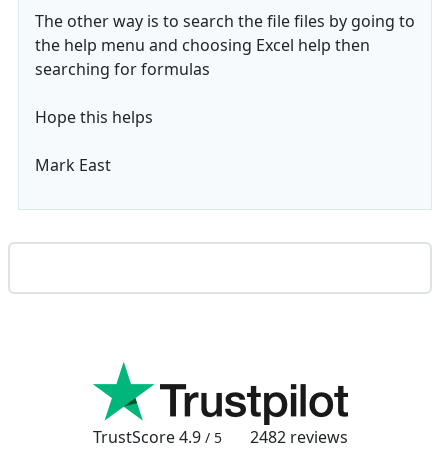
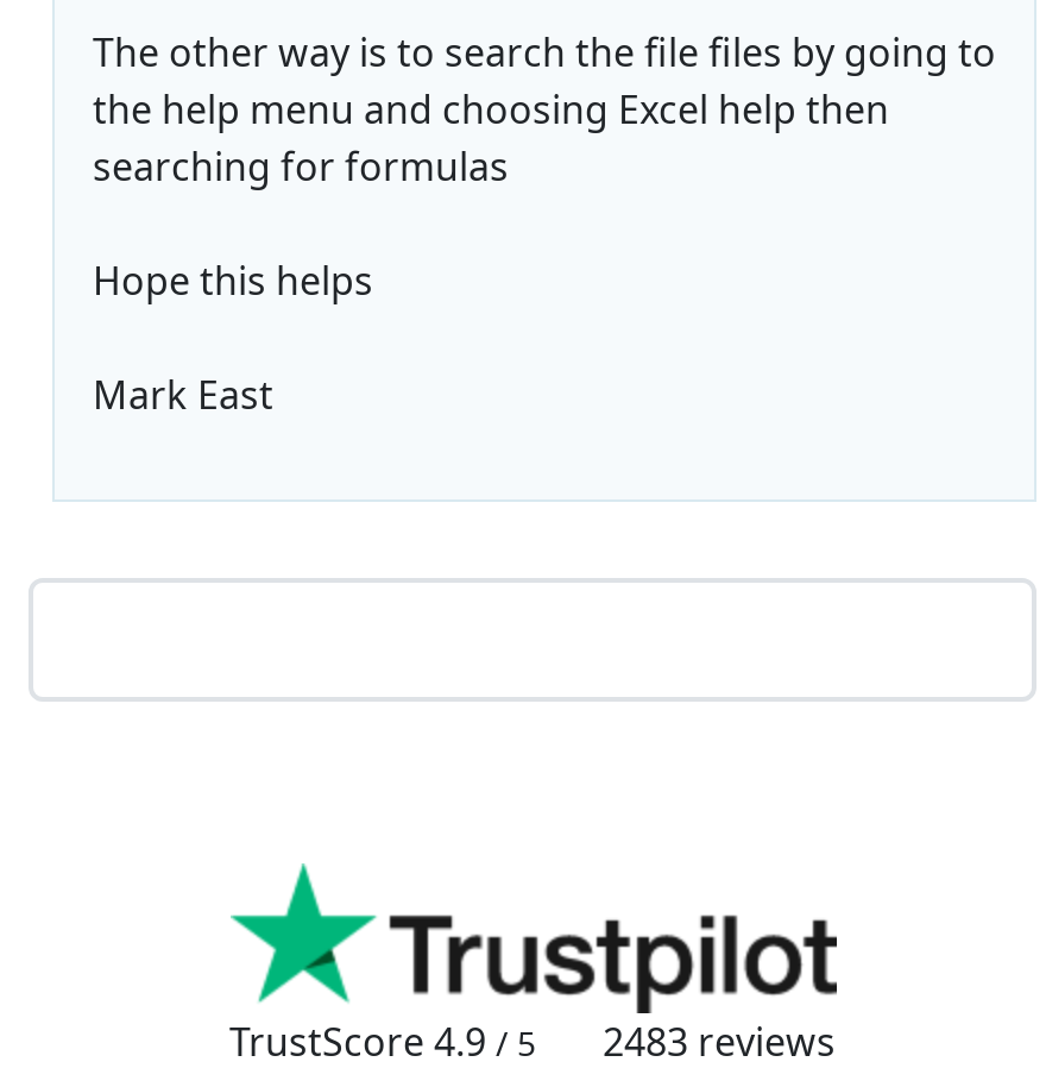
- TrustScore 4.9 / 5 2482 reviews
+ TrustScore 4.9 / 5 2483 reviews
